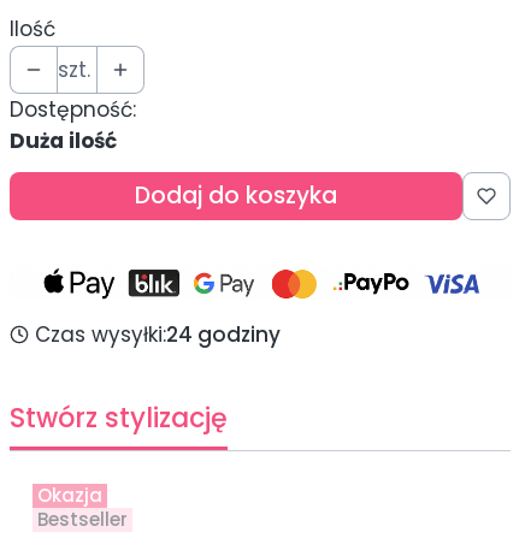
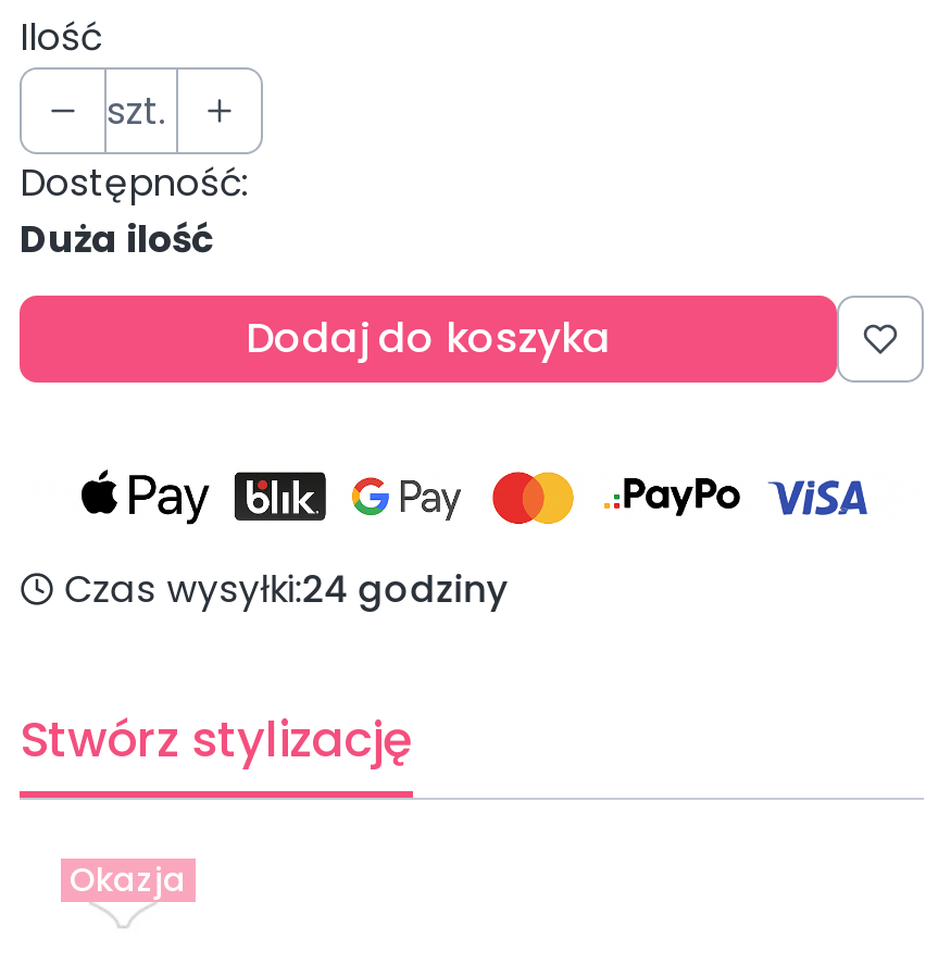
- Bestseller
